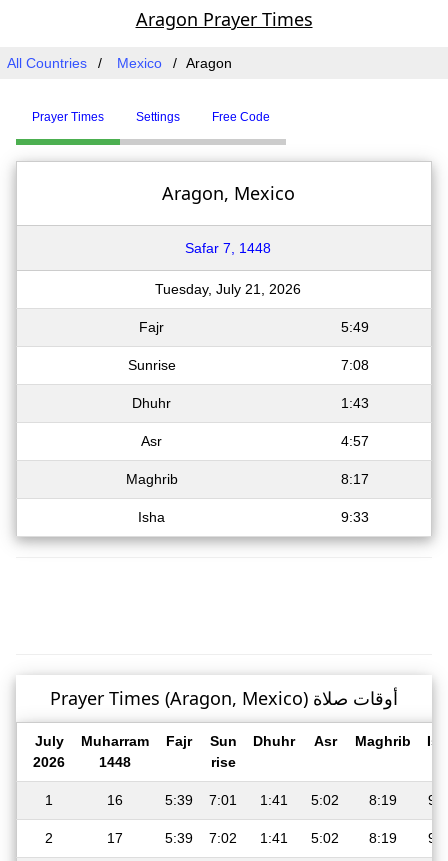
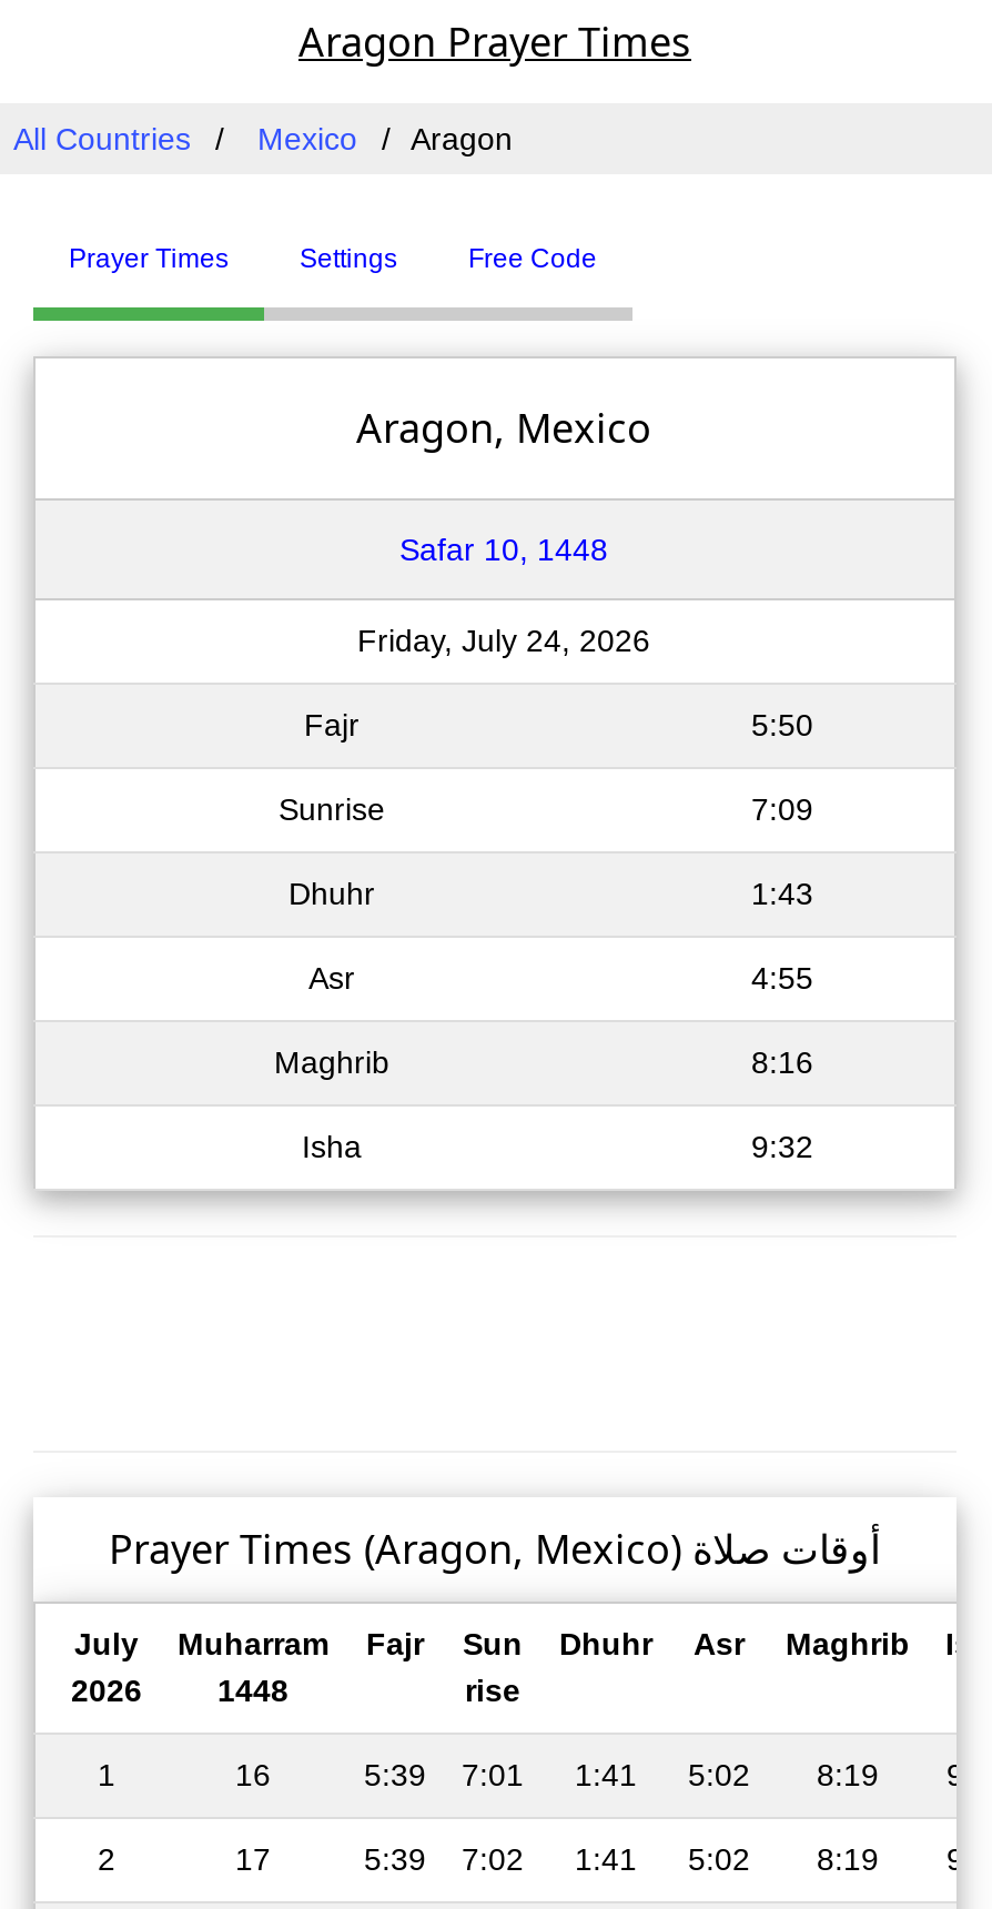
- Safar 7, 1448
+ Safar 10, 1448

- Tuesday, July 21, 2026
+ Friday, July 24, 2026

- 5:49
+ 5:50

- 7:08
+ 7:09

- 4:57
+ 4:55

- 8:17
+ 8:16

- 9:33
+ 9:32
